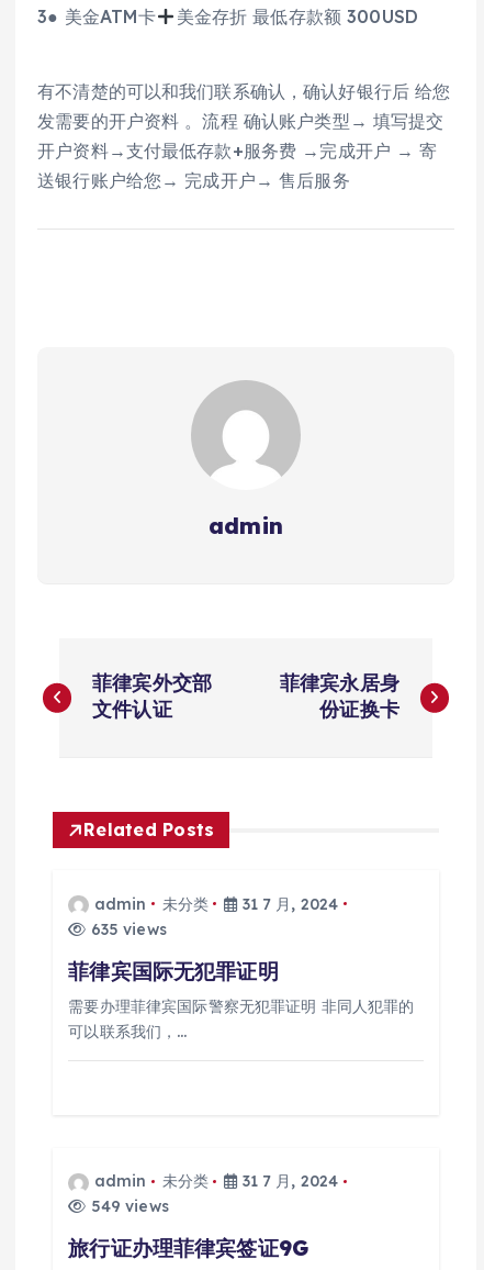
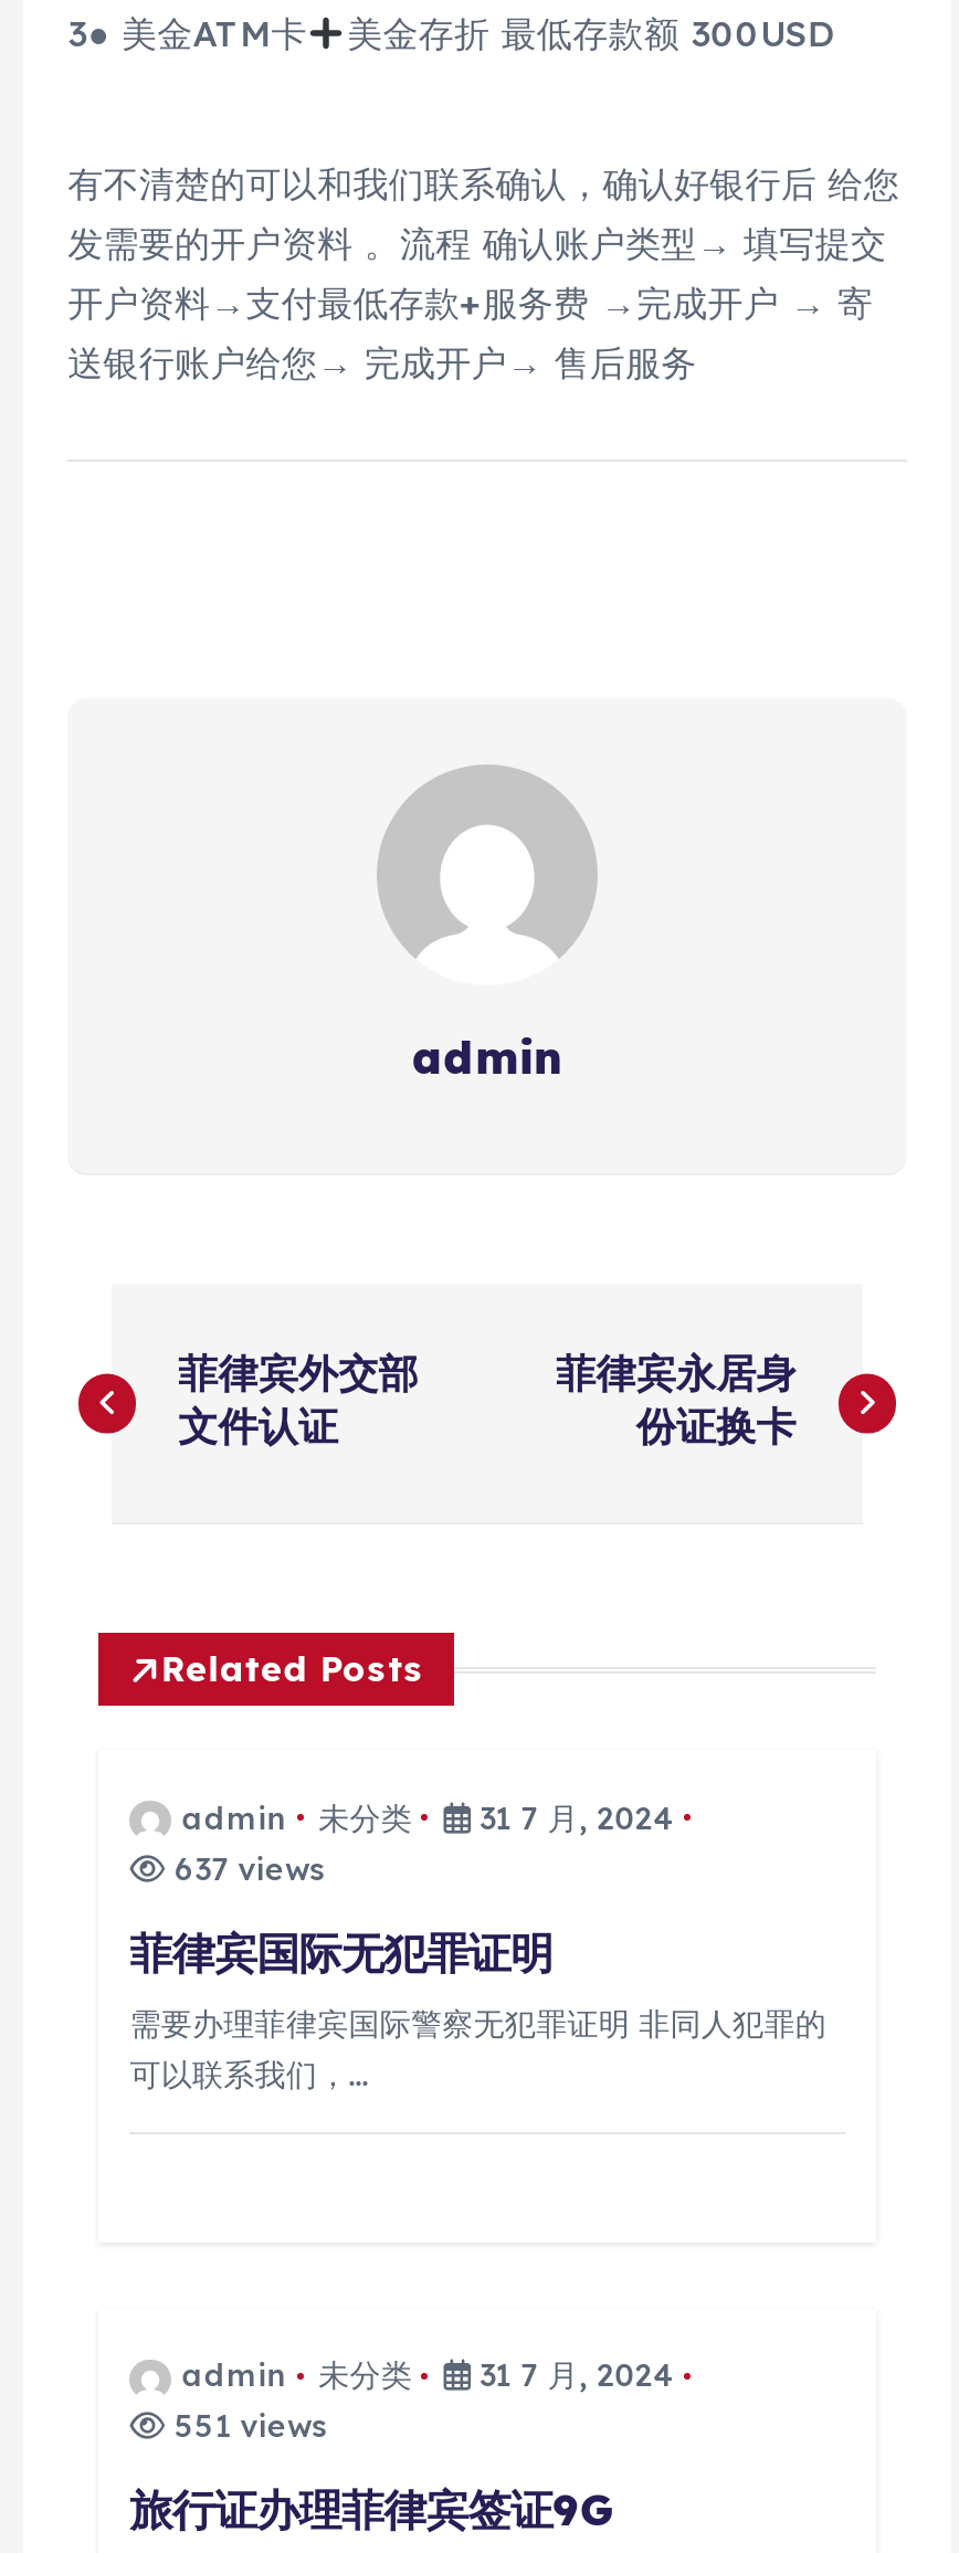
- 635 views
+ 637 views

- 549 views
+ 551 views
